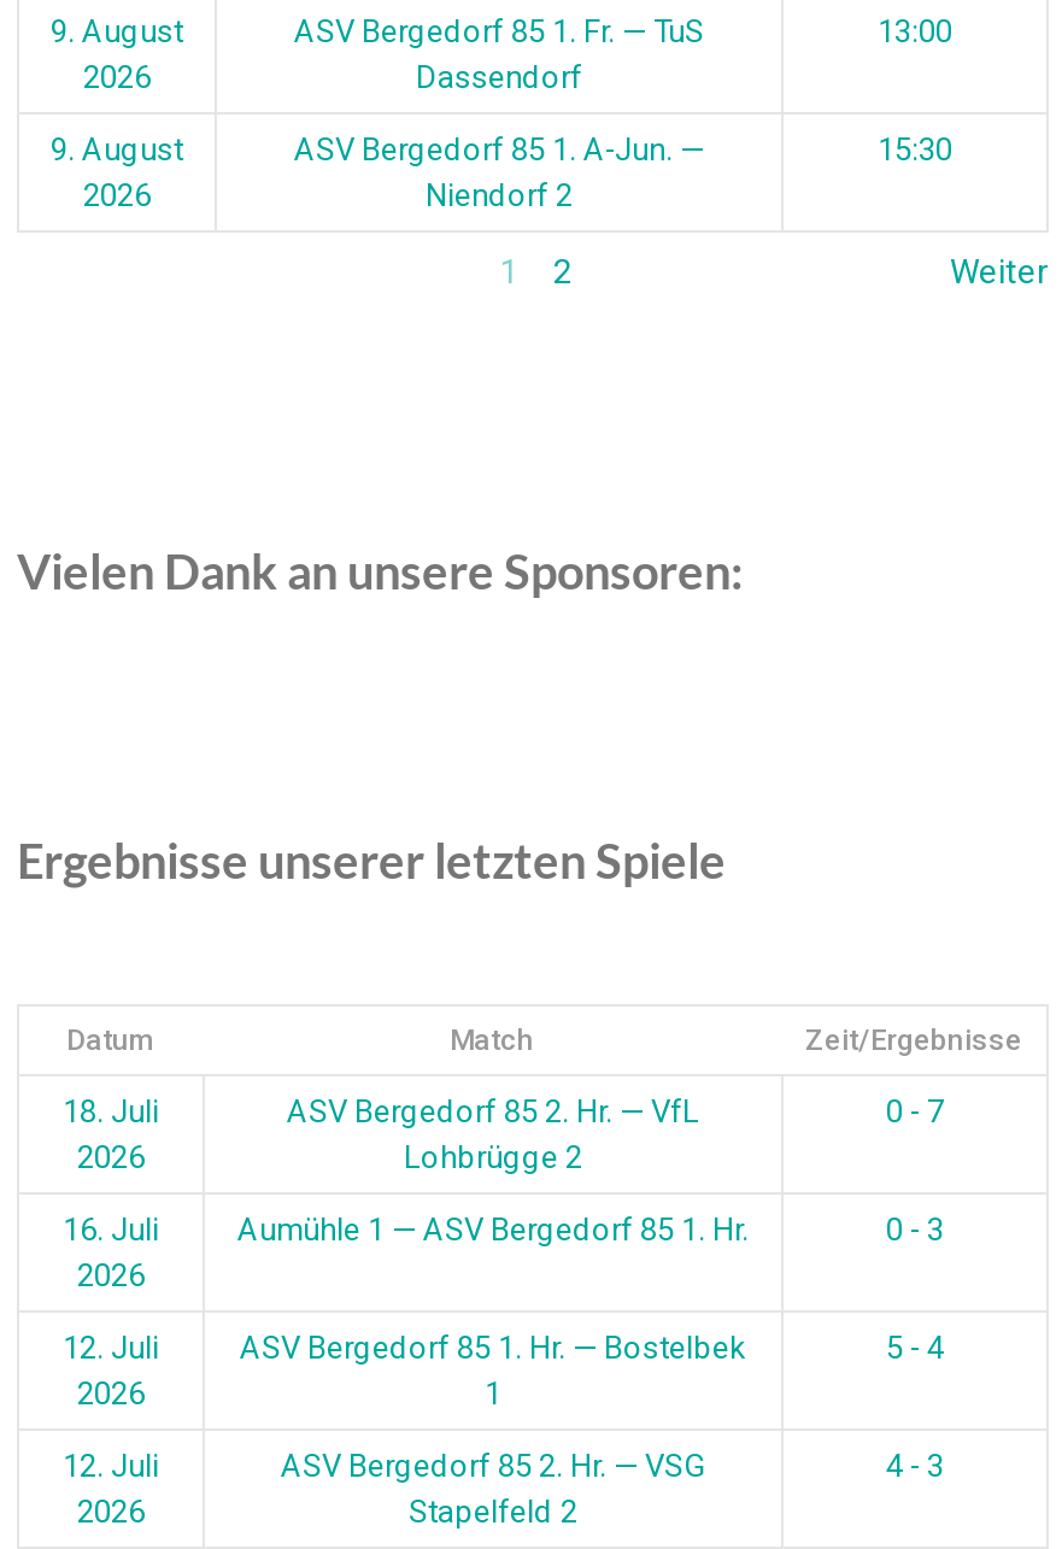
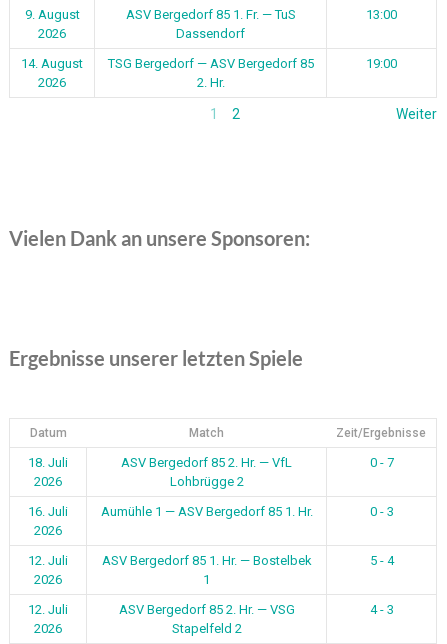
- 9. August
+ 14. August

- ASV Bergedorf 85 1. A-Jun. —
- Niendorf 2
+ TSG Bergedorf — ASV Bergedorf 85
+ 2. Hr.

- 15:30
+ 19:00
